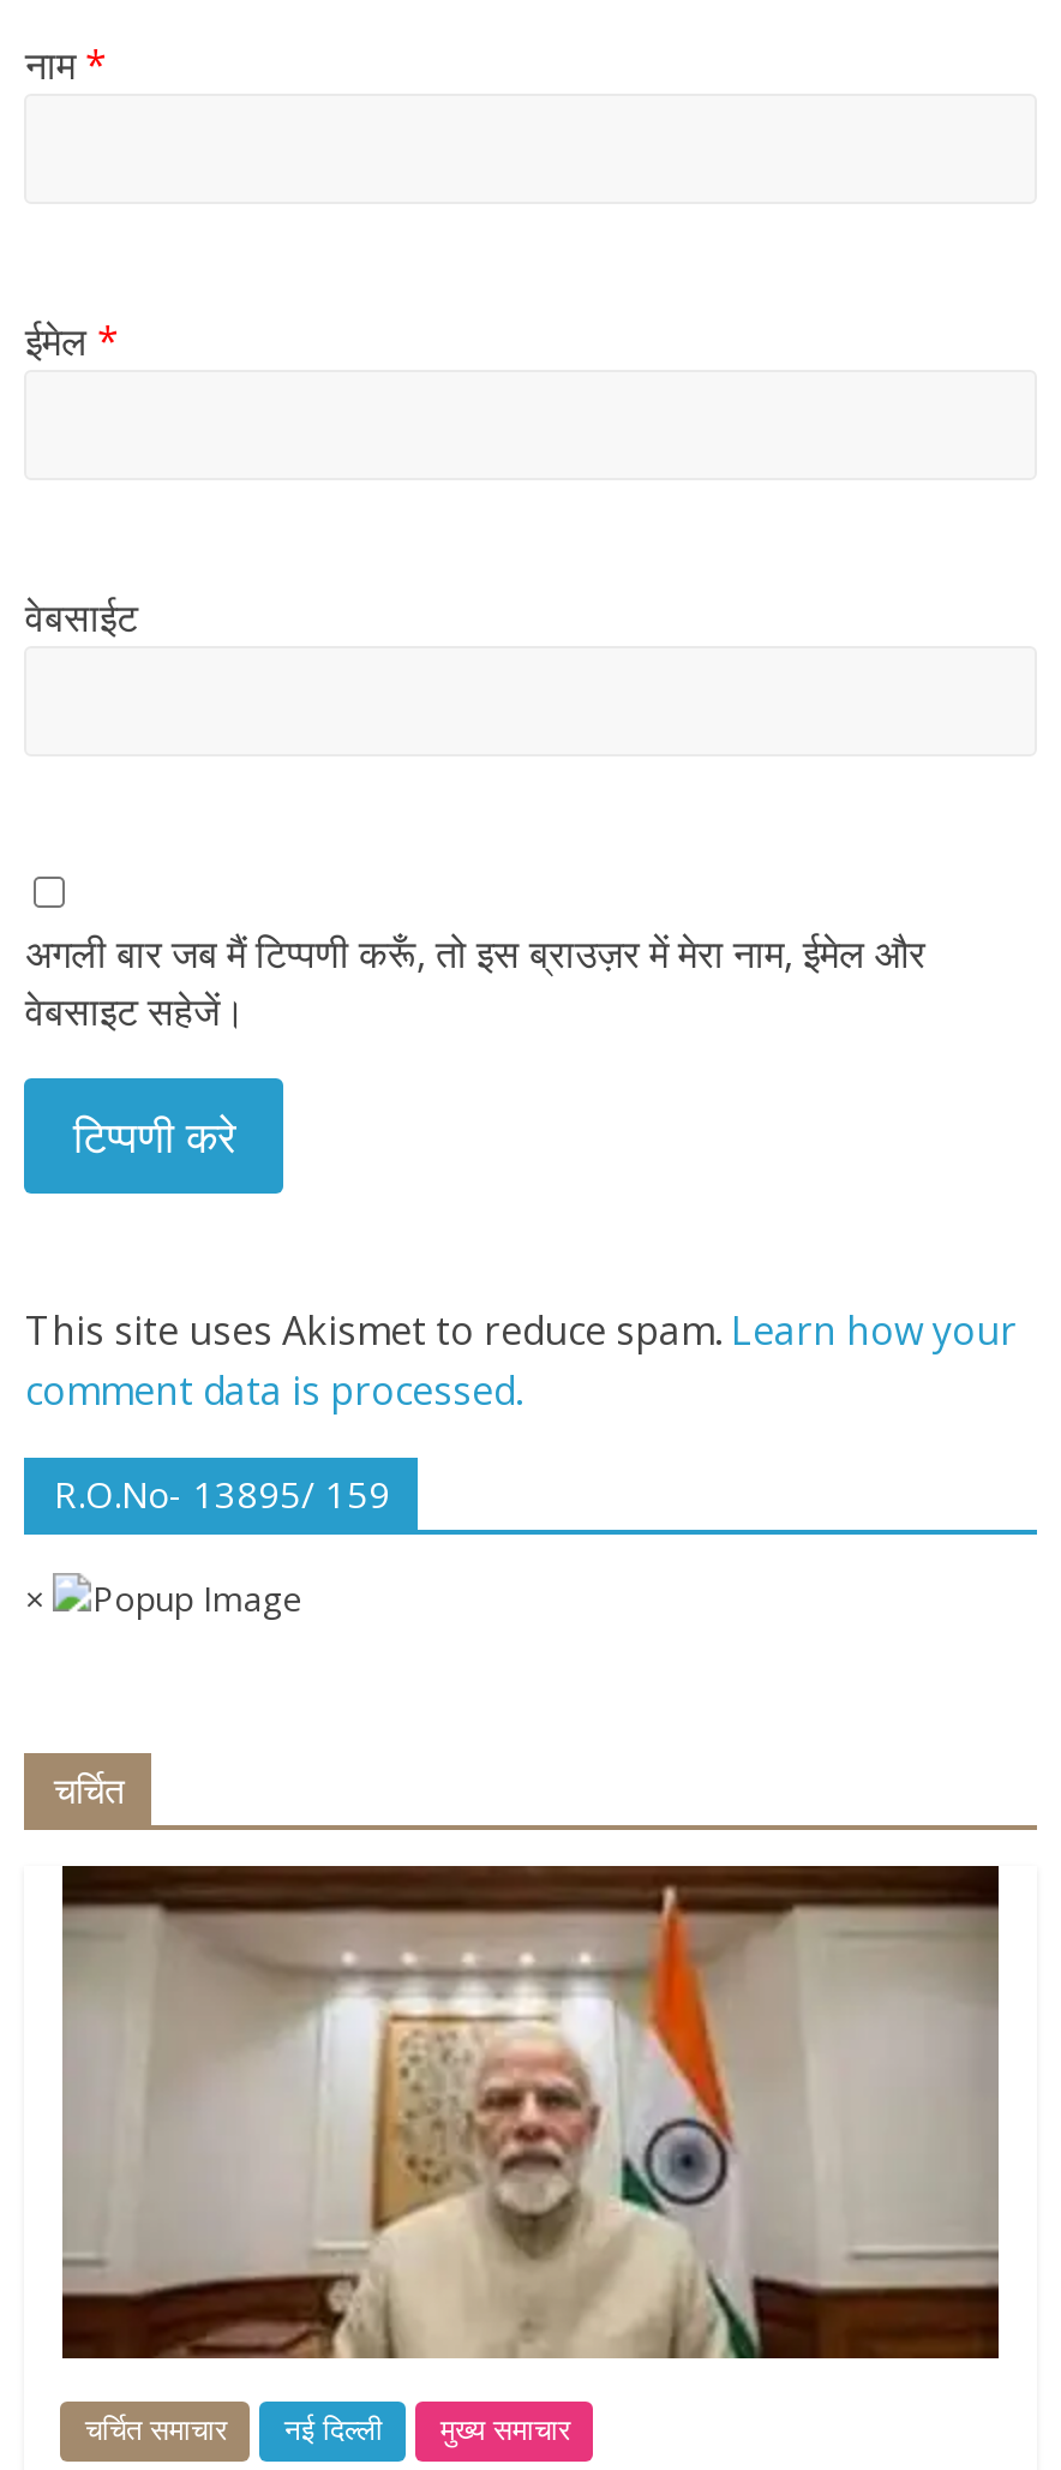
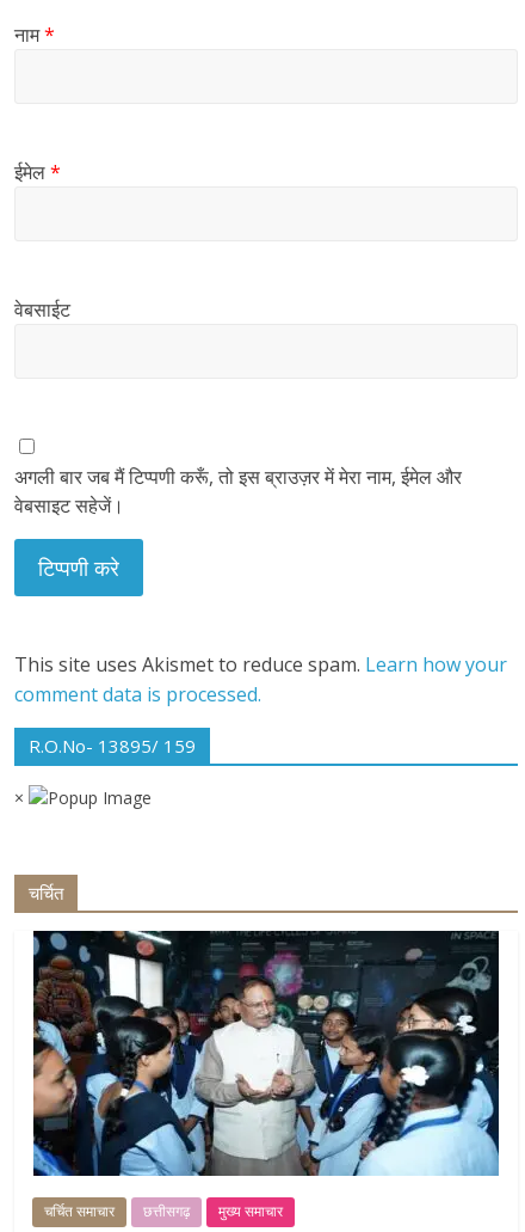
- [image]
- नई दिल्ली
+ [image]
+ छत्तीसगढ़
